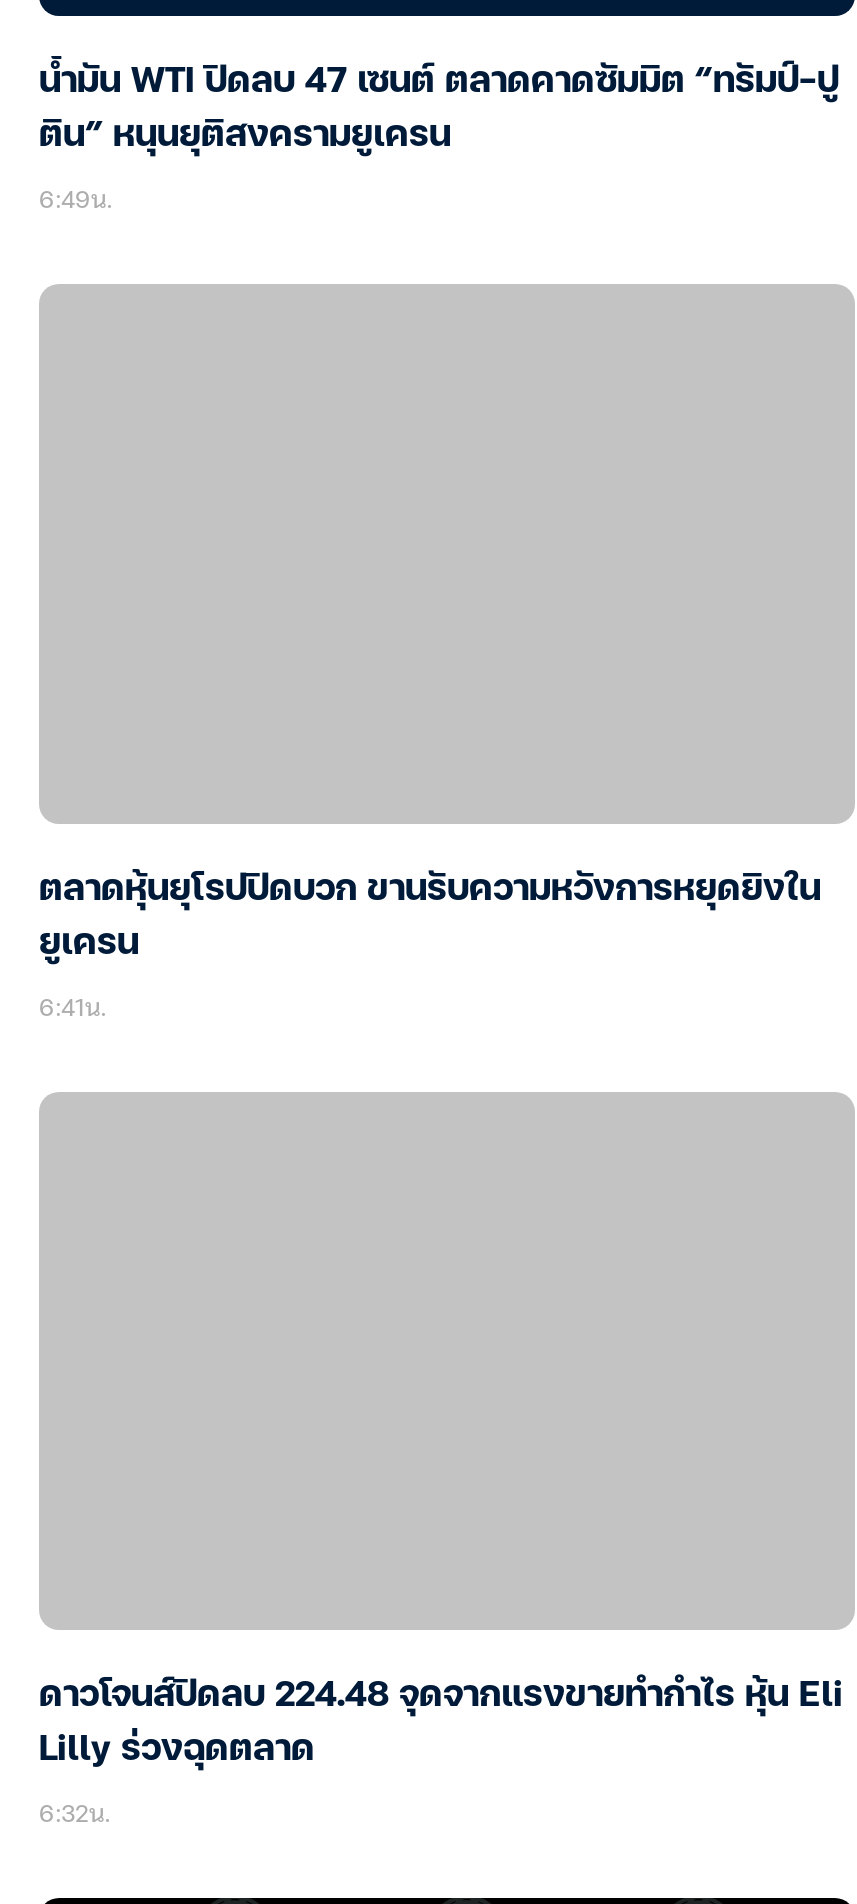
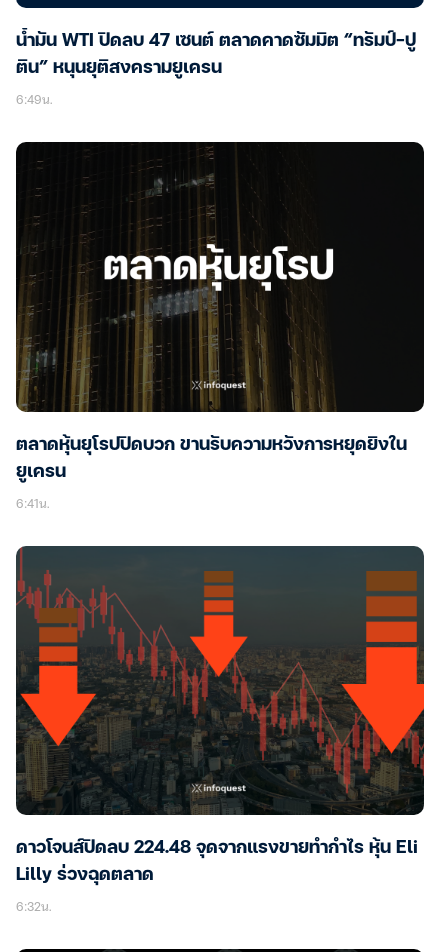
+ [image]

+ [image]
